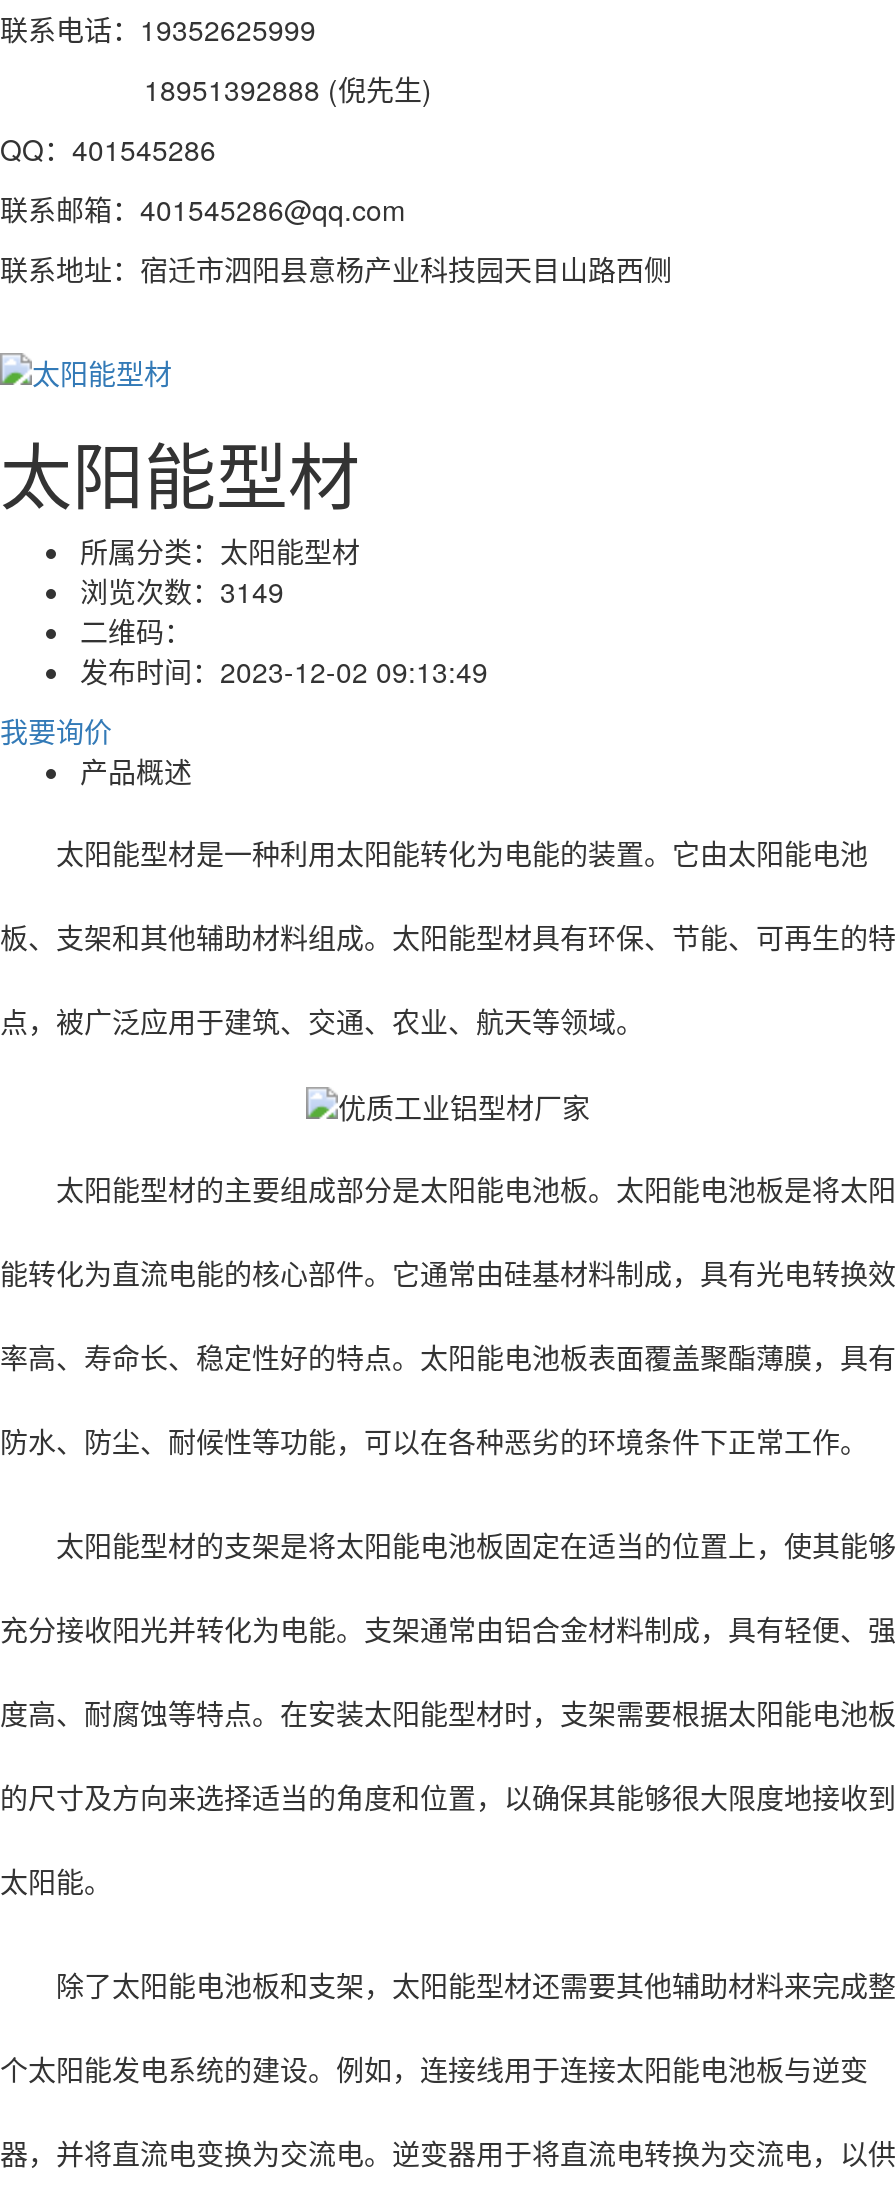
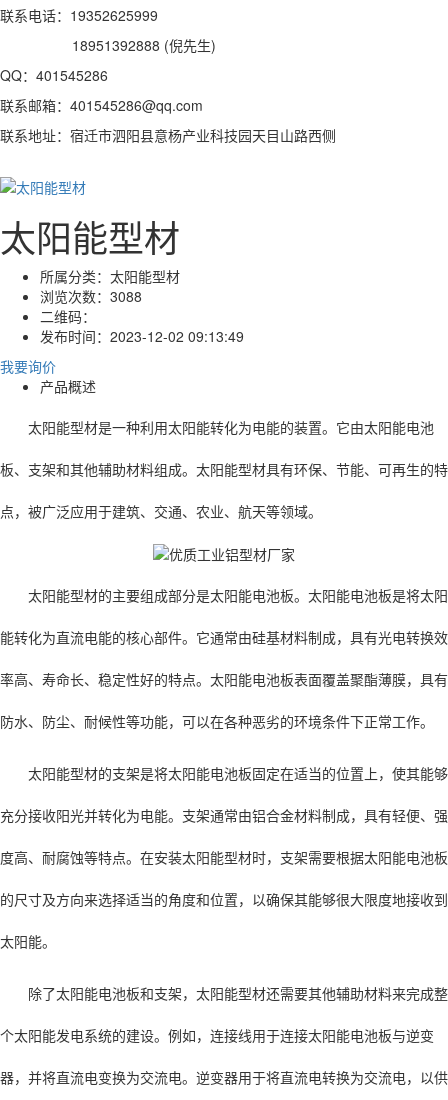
- 浏览次数：3149
+ 浏览次数：3088
